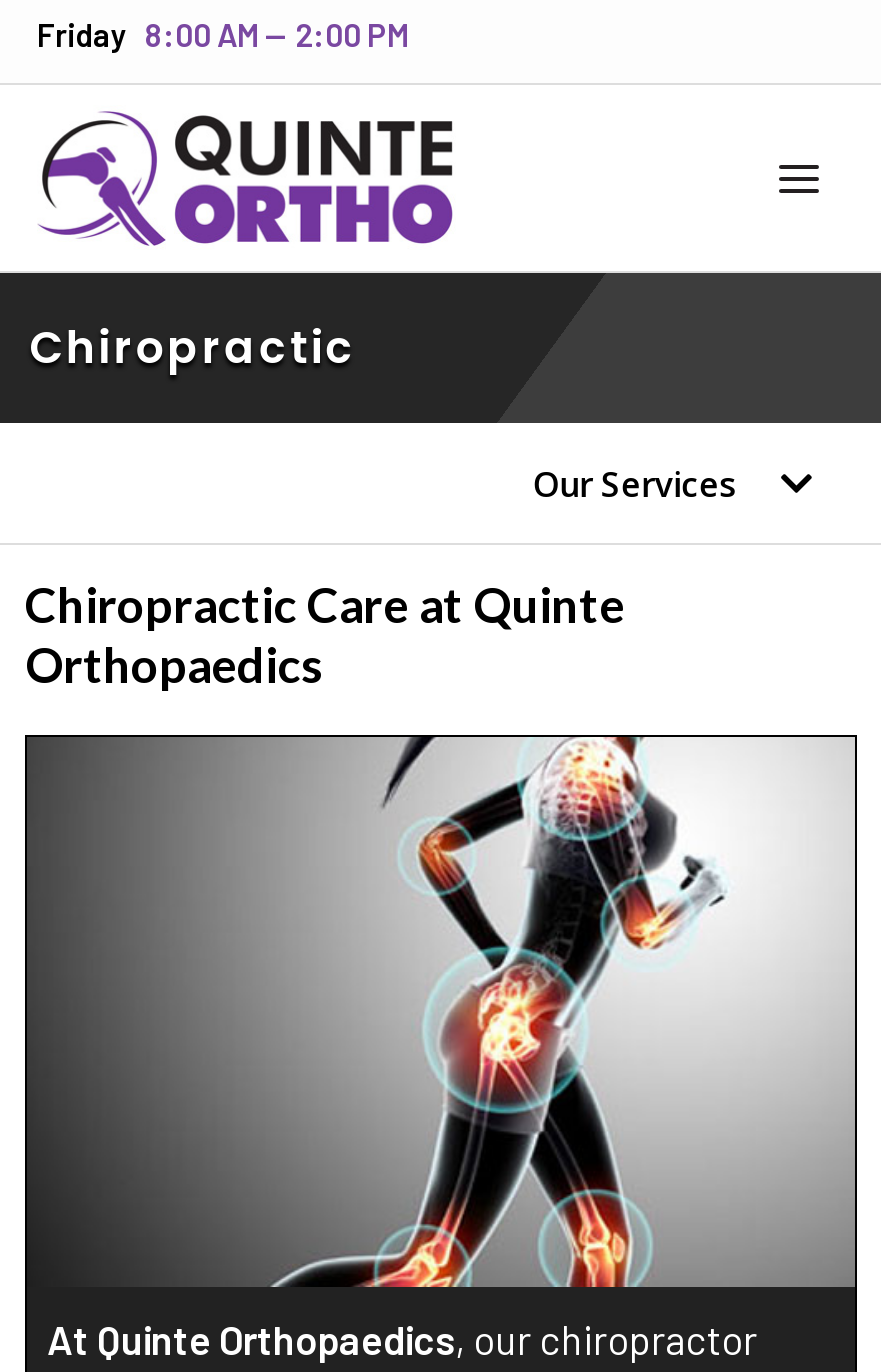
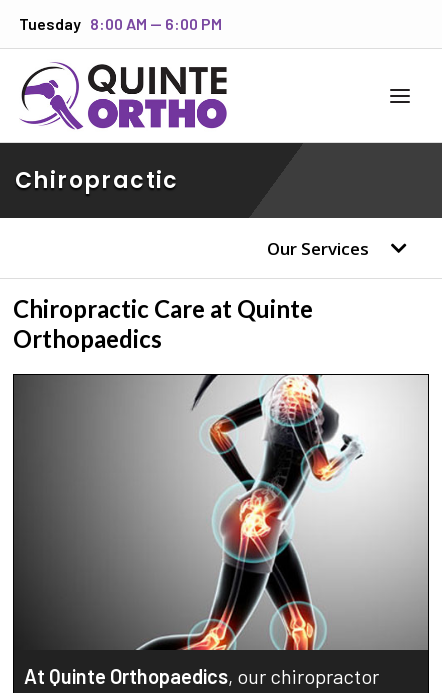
- Friday 8:00 AM — 2:00 PM
+ Tuesday 8:00 AM — 6:00 PM
